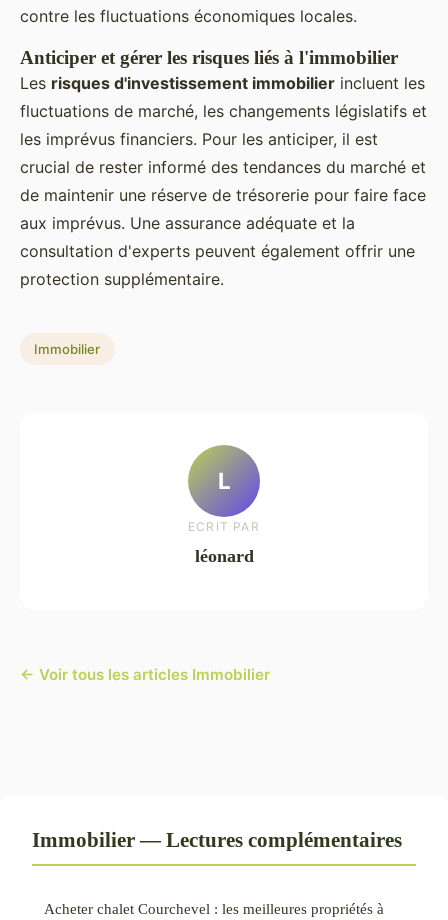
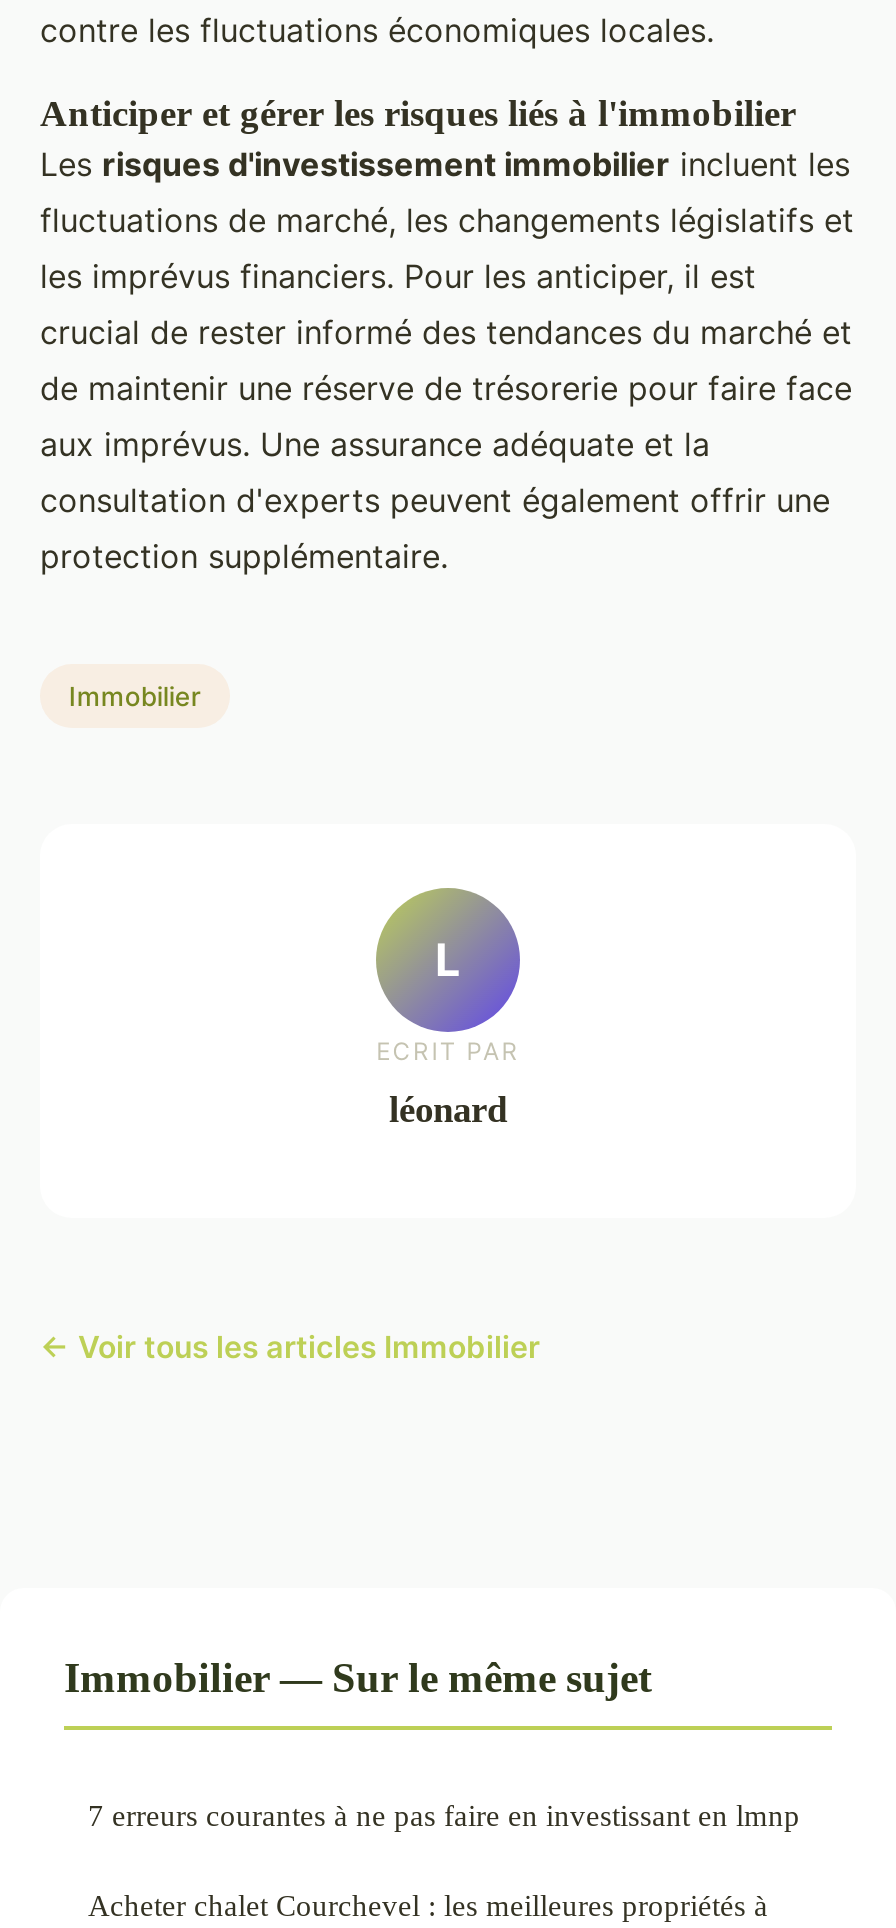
- Immobilier — Lectures complémentaires
+ Immobilier — Sur le même sujet
+ 7 erreurs courantes à ne pas faire en investissant en lmnp
